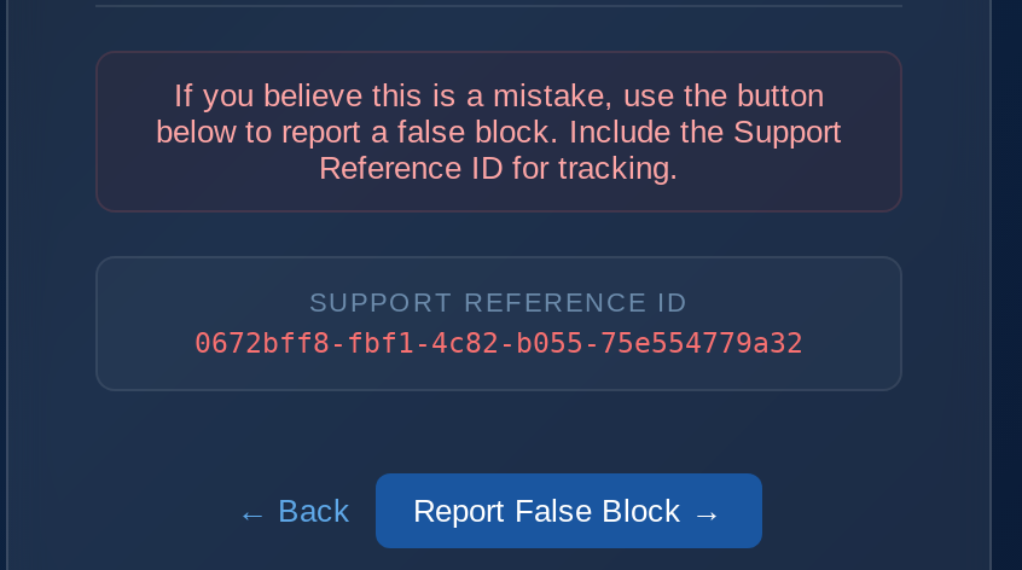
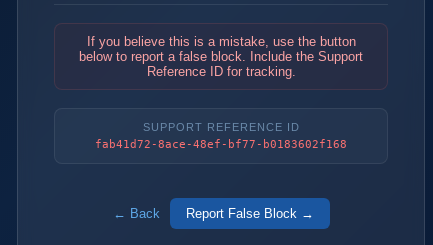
- 0672bff8-fbf1-4c82-b055-75e554779a32
+ fab41d72-8ace-48ef-bf77-b0183602f168
